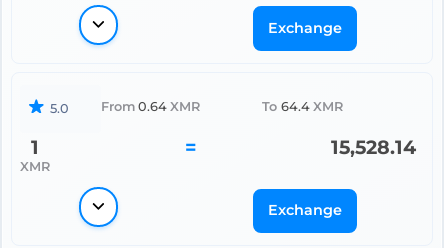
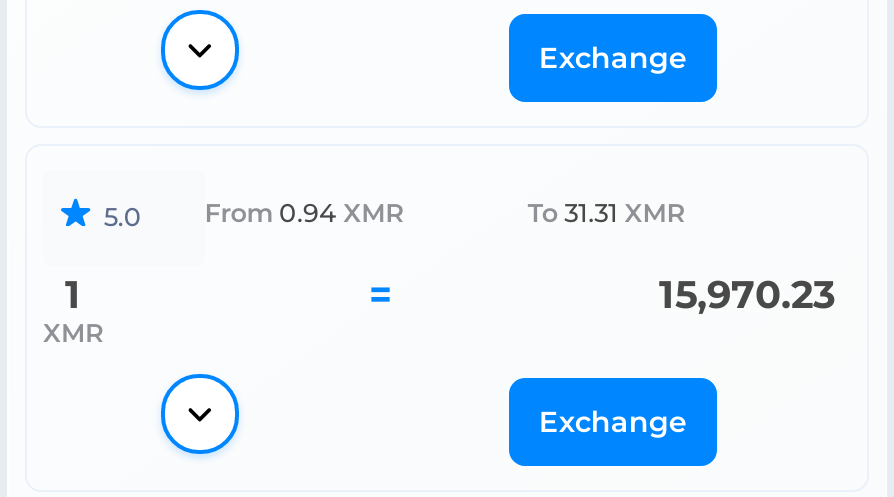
- From 0.64 XMR
+ From 0.94 XMR

- To 64.4 XMR
+ To 31.31 XMR

- 15,528.14
+ 15,970.23
